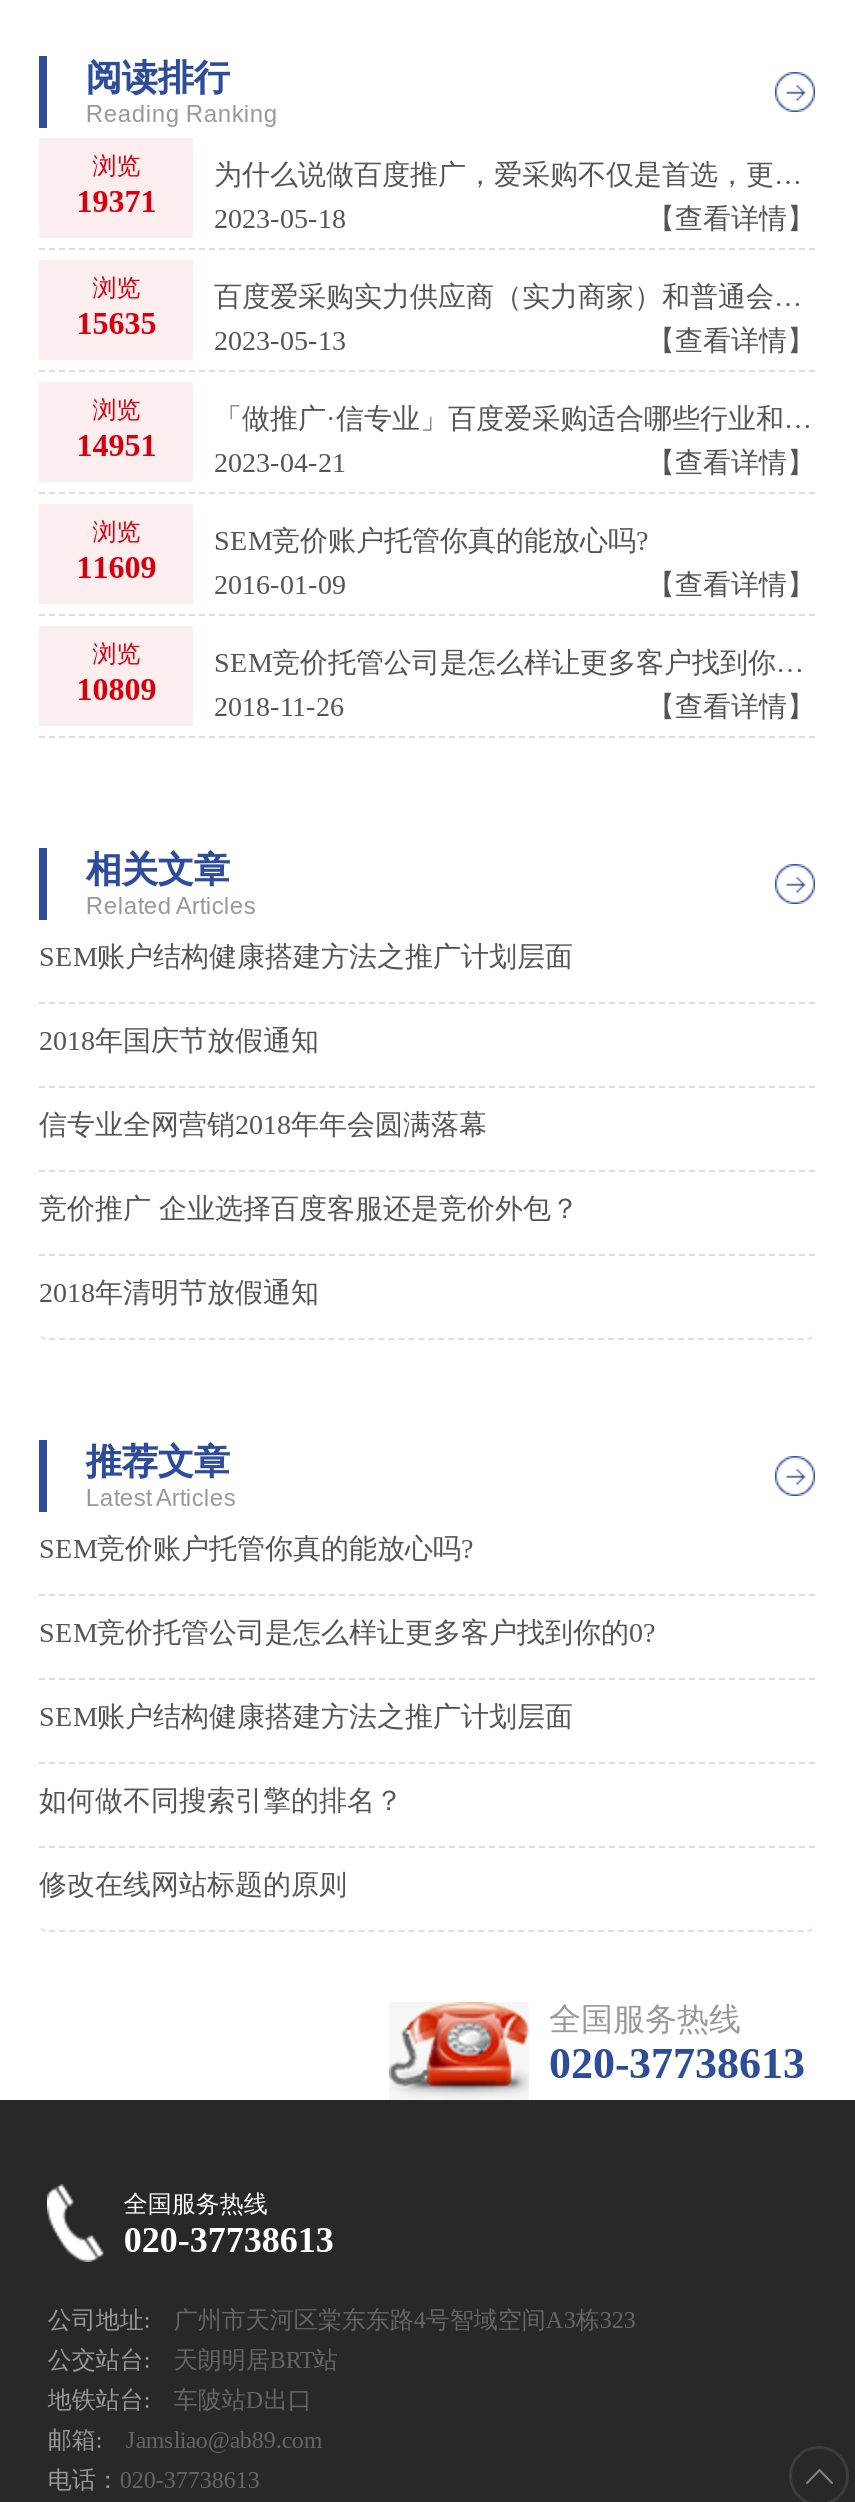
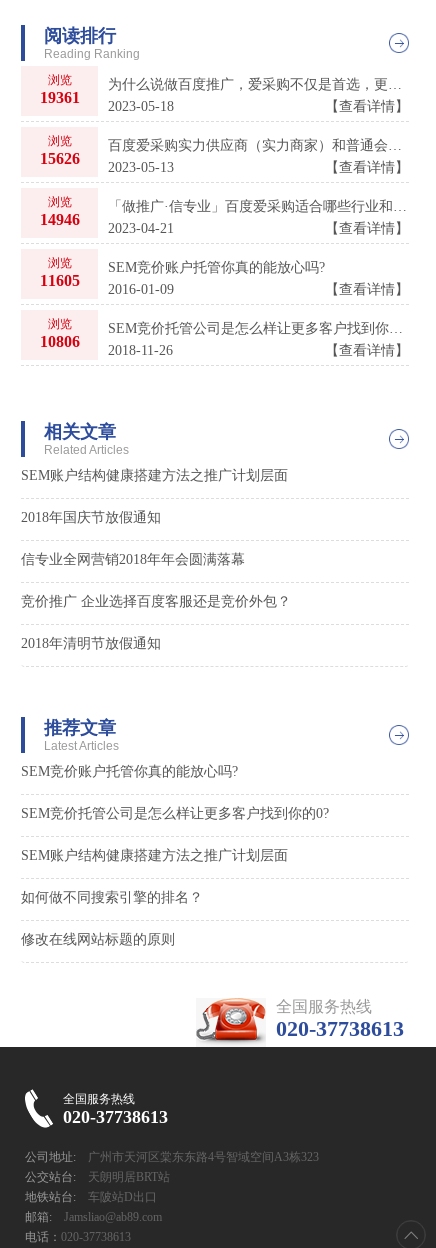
- 19371
+ 19361

- 15635
+ 15626

- 14951
+ 14946

- 11609
+ 11605

- 10809
+ 10806
